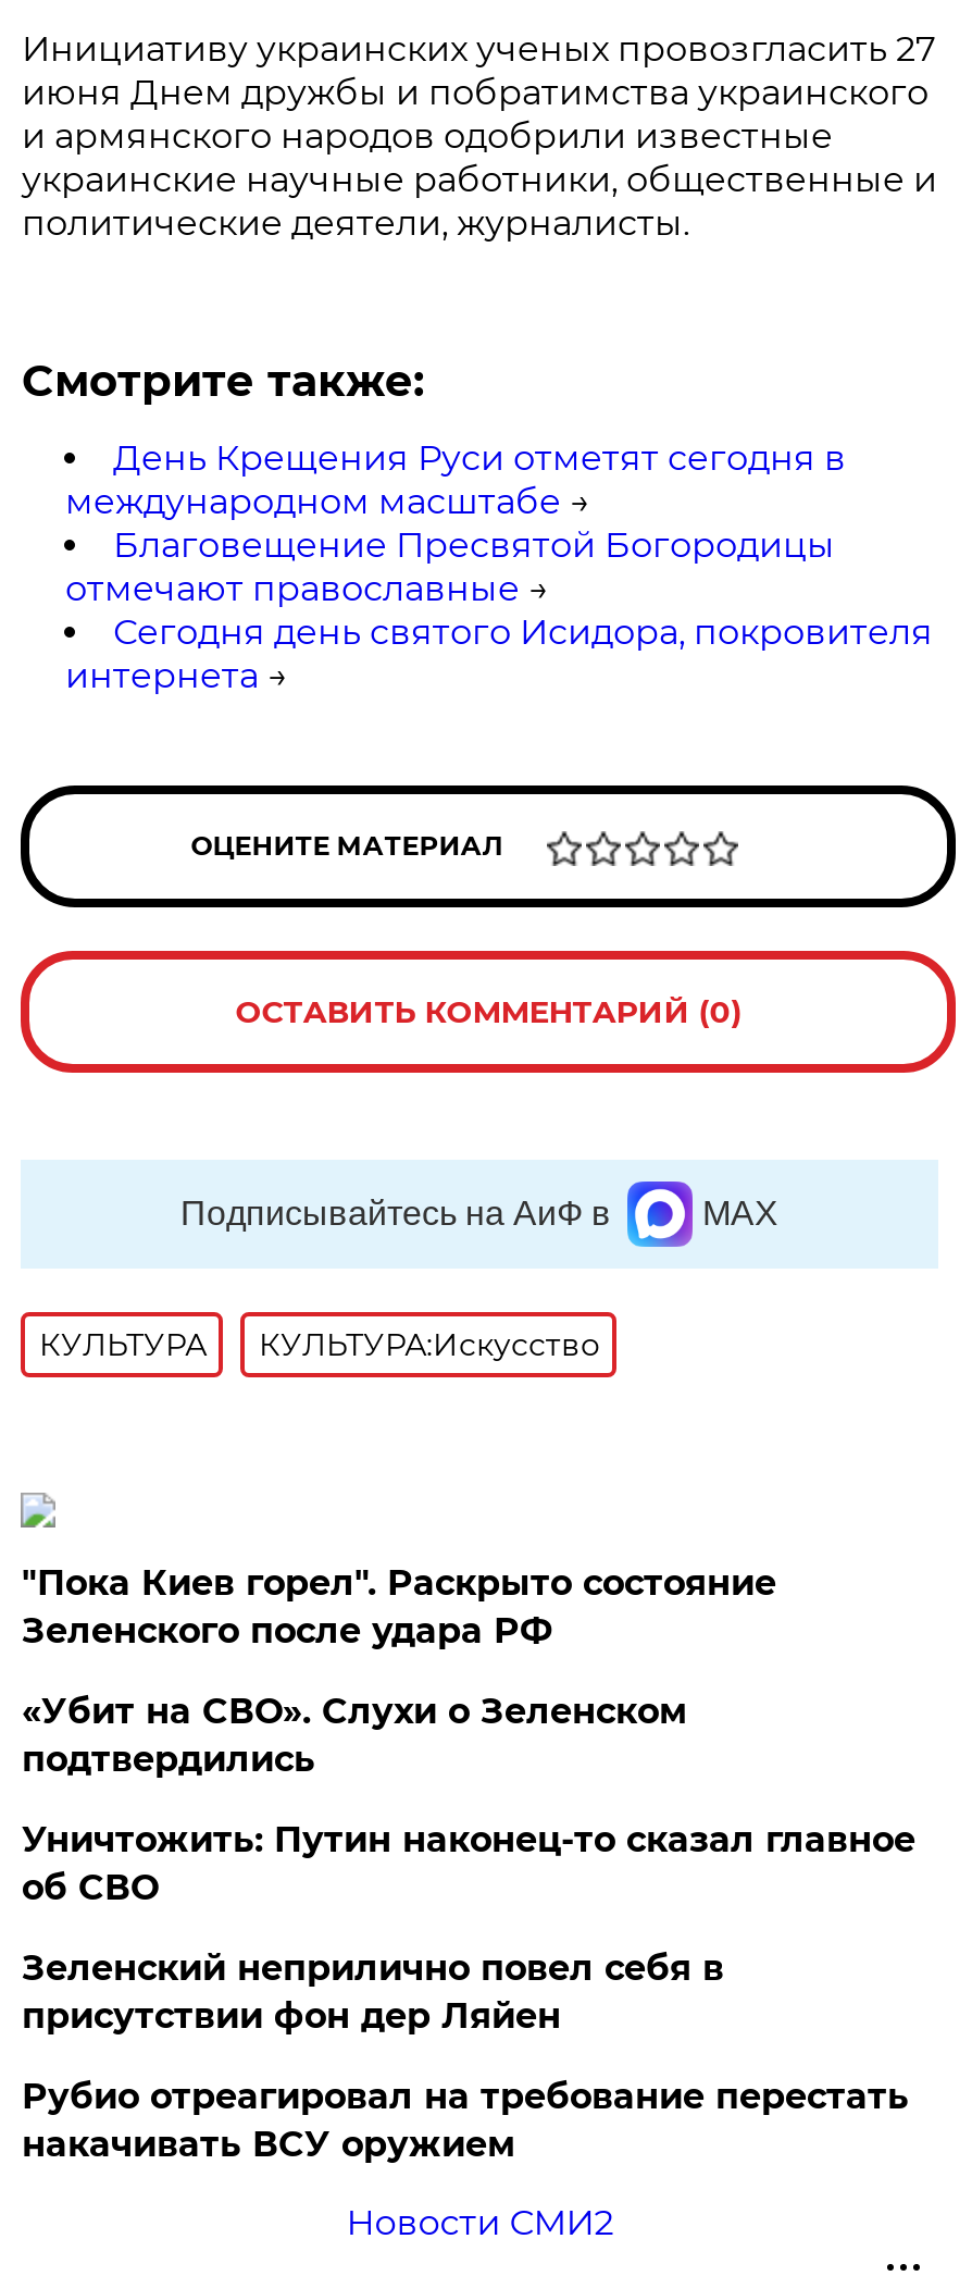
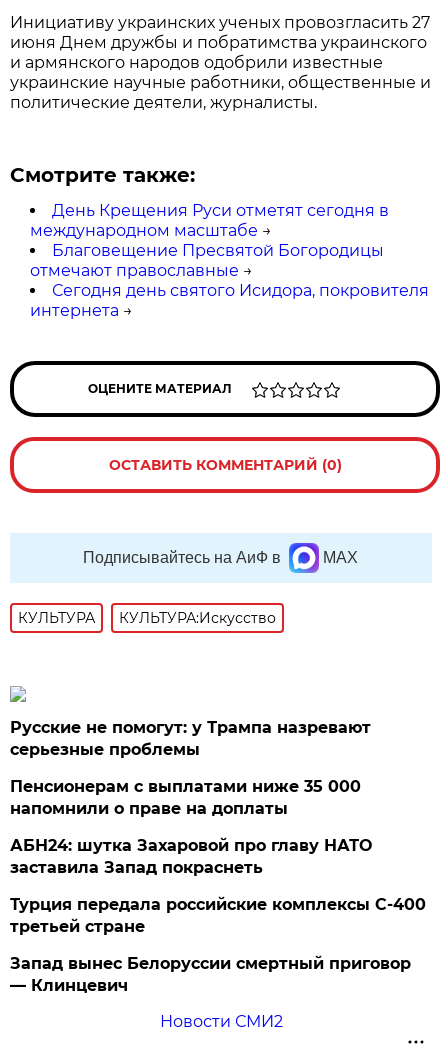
- "Пока Киев горел". Раскрыто состояние
- Зеленского после удара РФ
+ Русские не помогут: у Трампа назревают
+ серьезные проблемы

- «Убит на СВО». Слухи о Зеленском
- подтвердились
+ Пенсионерам с выплатами ниже 35 000
+ напомнили о праве на доплаты

- Уничтожить: Путин наконец-то сказал главное
- об СВО
+ АБН24: шутка Захаровой про главу НАТО
+ заставила Запад покраснеть

- Зеленский неприлично повел cебя в
- присутствии фон дер Ляйен
+ Турция передала российские комплексы С-400
+ третьей стране

- Рубио отреагировал на требование перестать
- накачивать ВСУ оружием
+ Запад вынес Белоруссии смертный приговор
+ — Клинцевич
